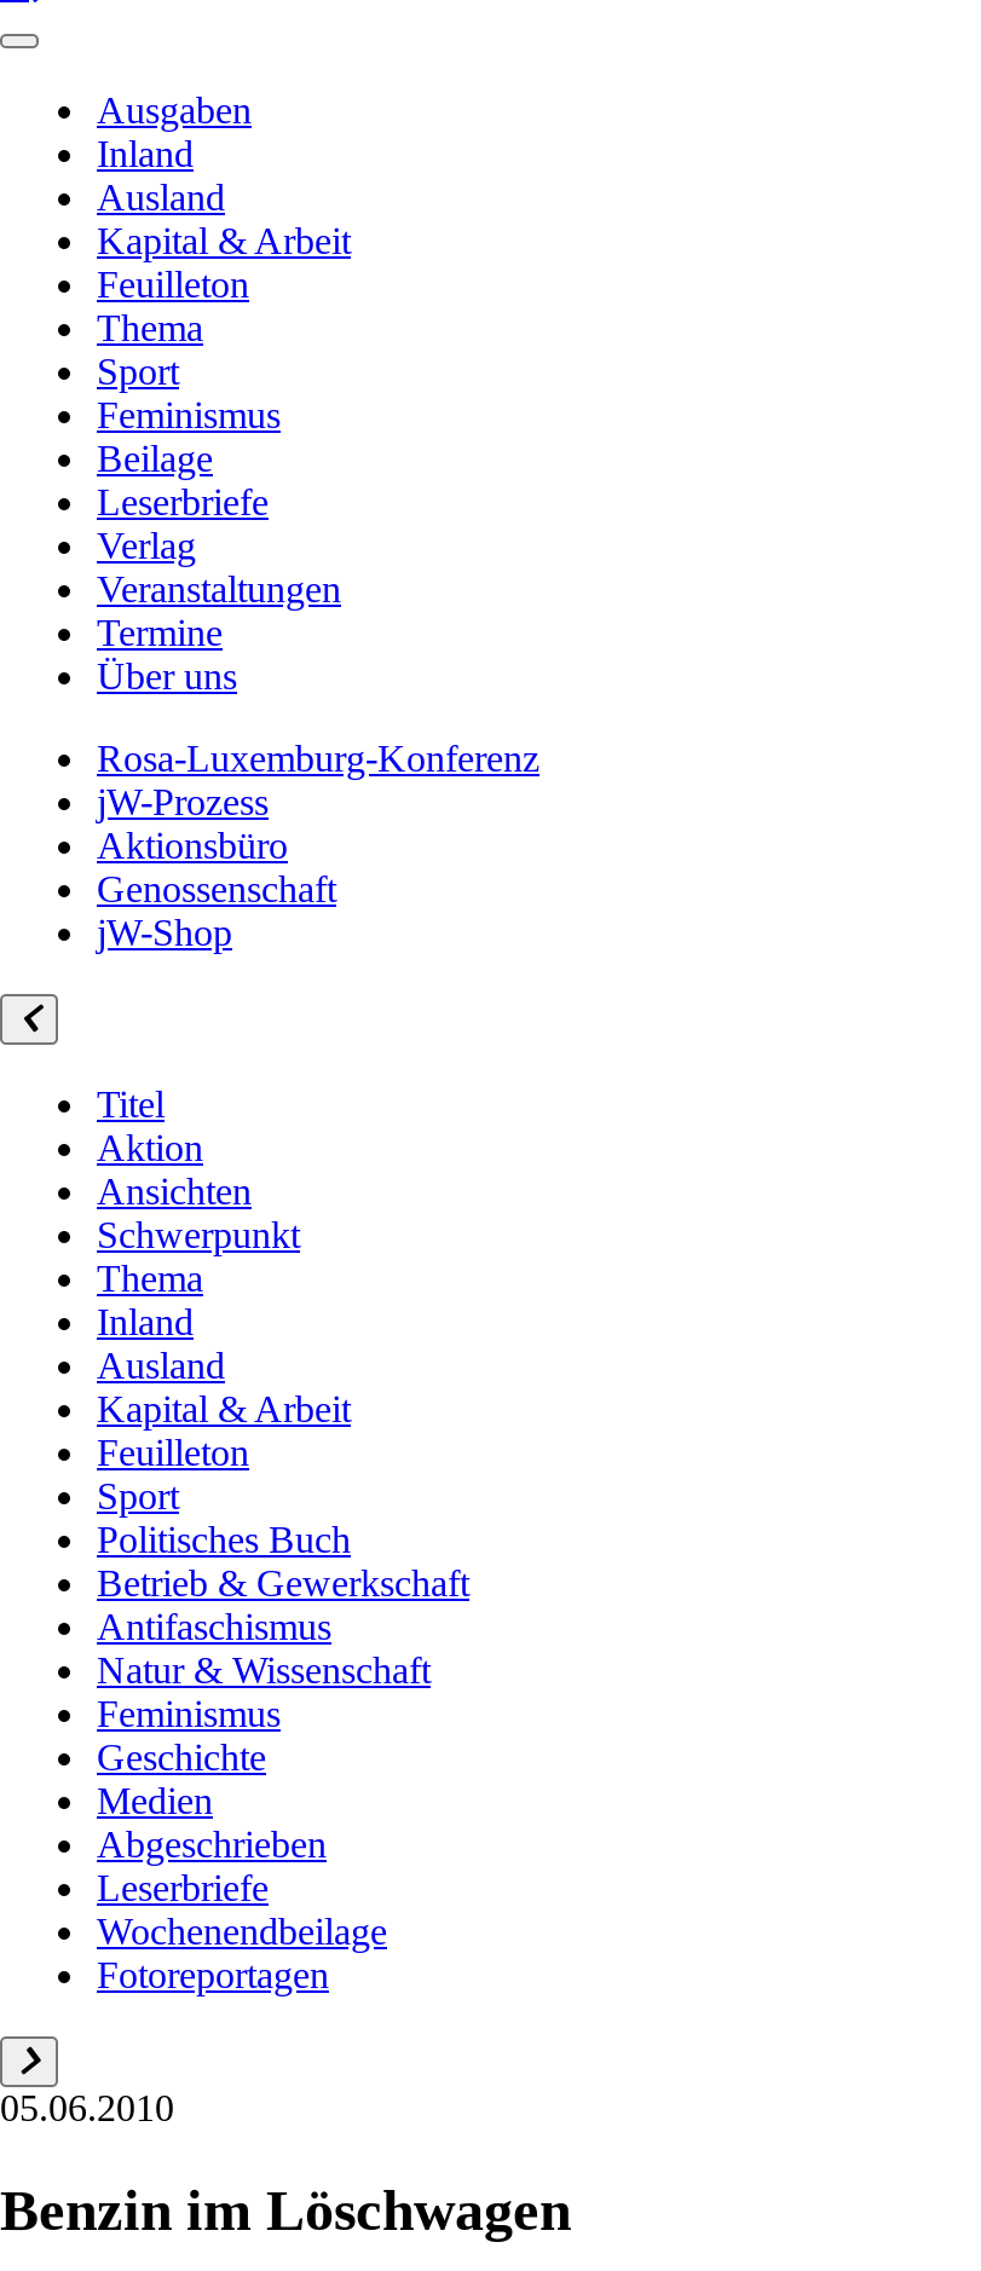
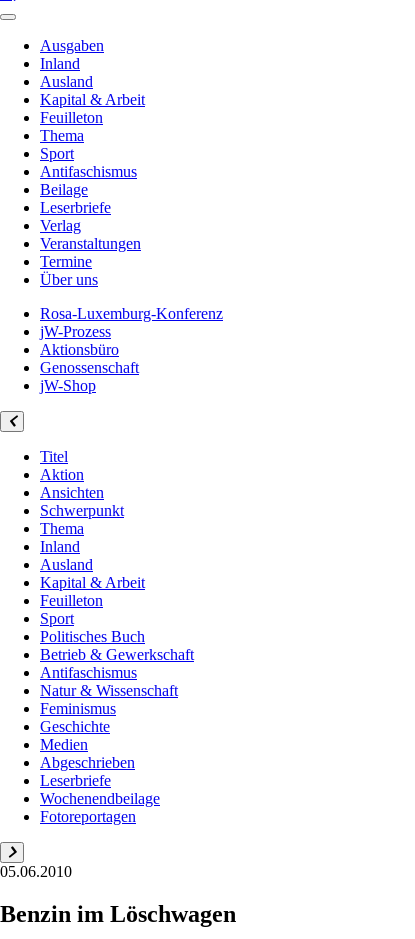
- Feminismus
+ Antifaschismus
